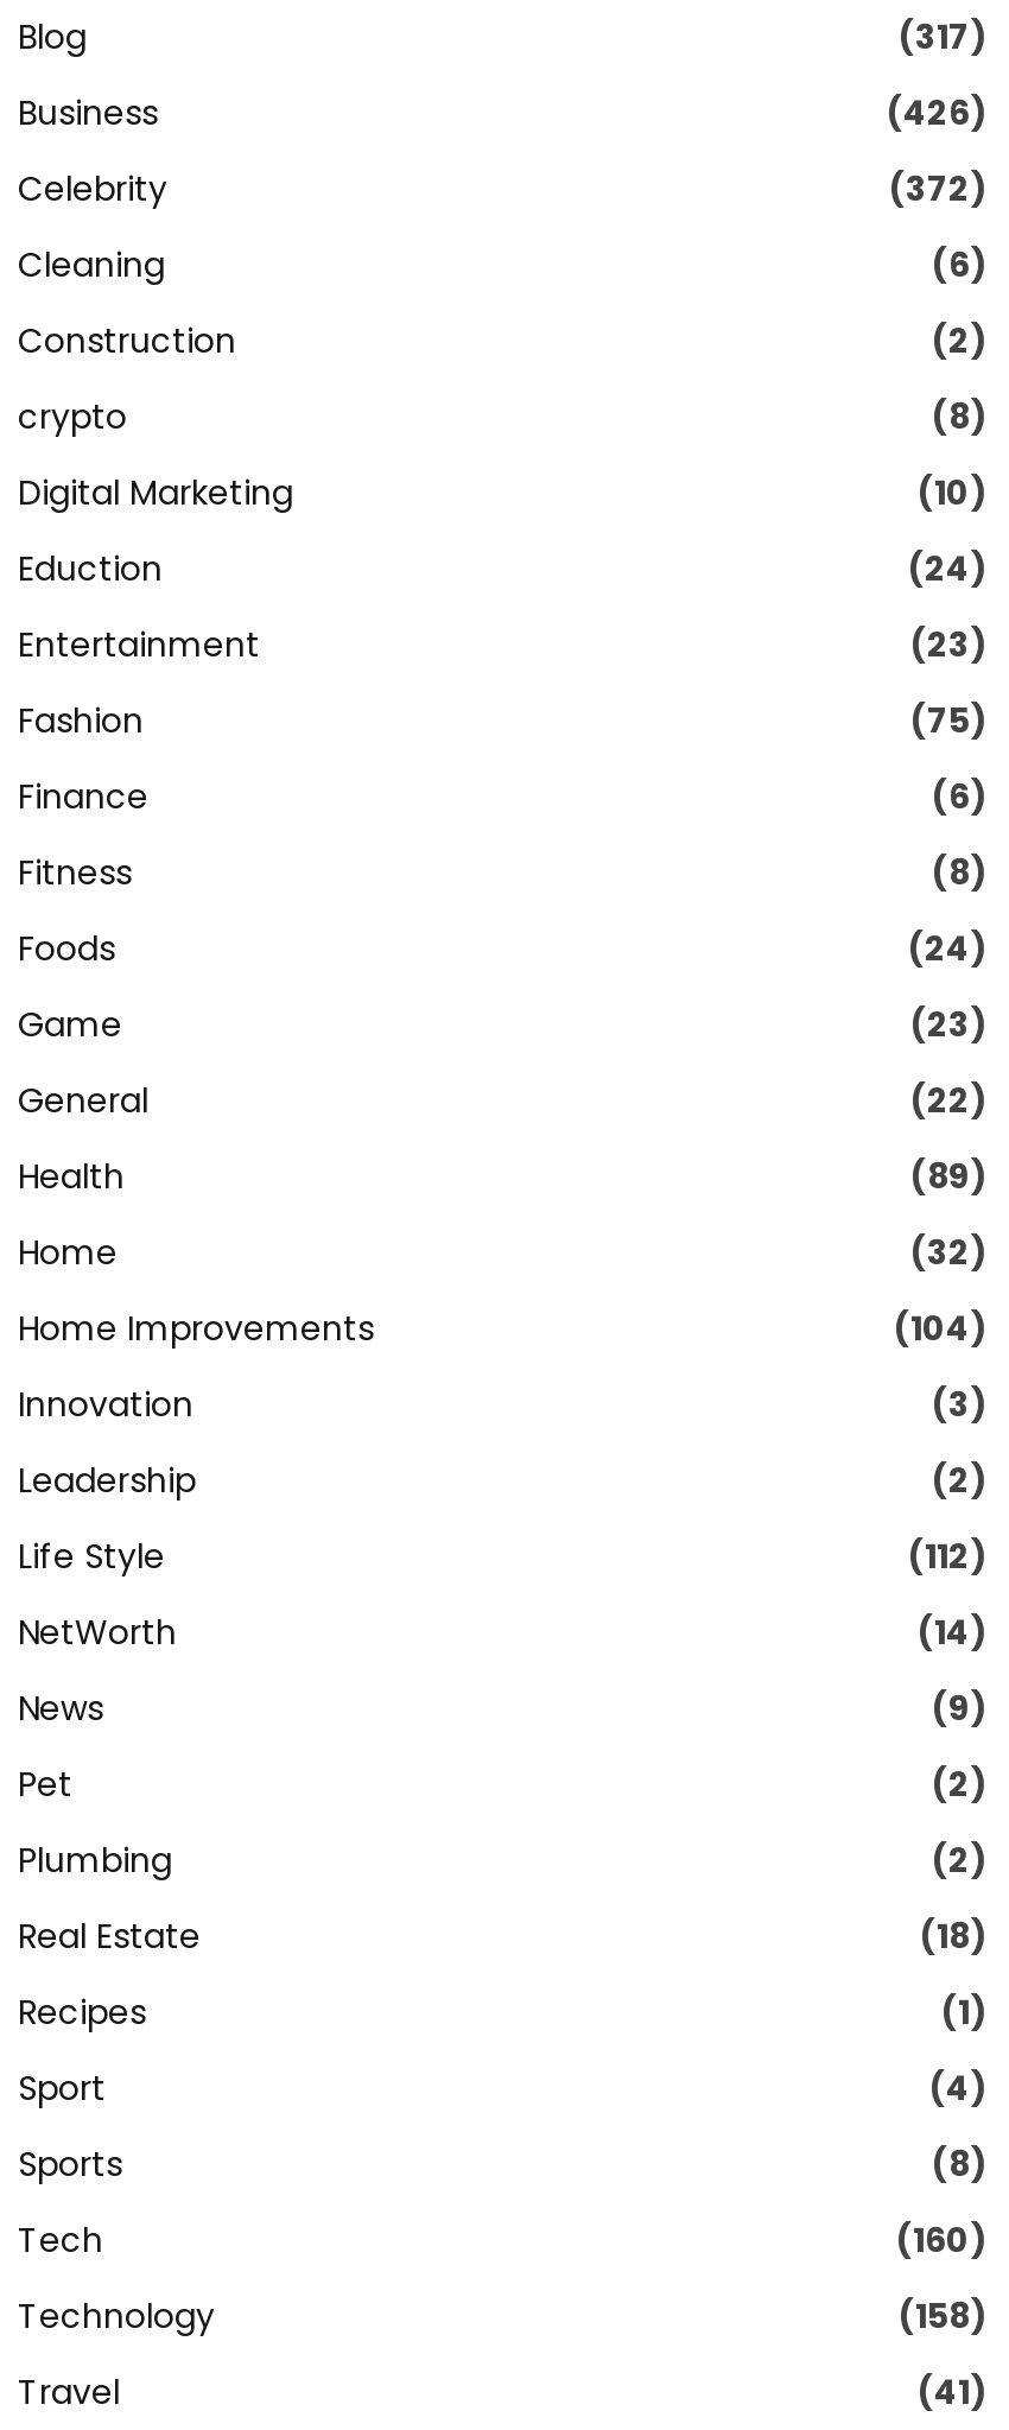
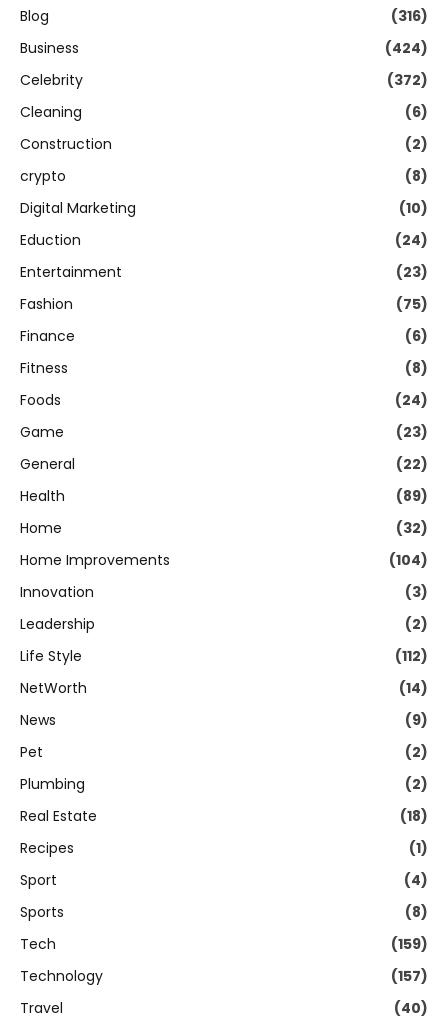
- (317)
+ (316)

- (426)
+ (424)

- (160)
+ (159)

- (158)
+ (157)

- (41)
+ (40)
